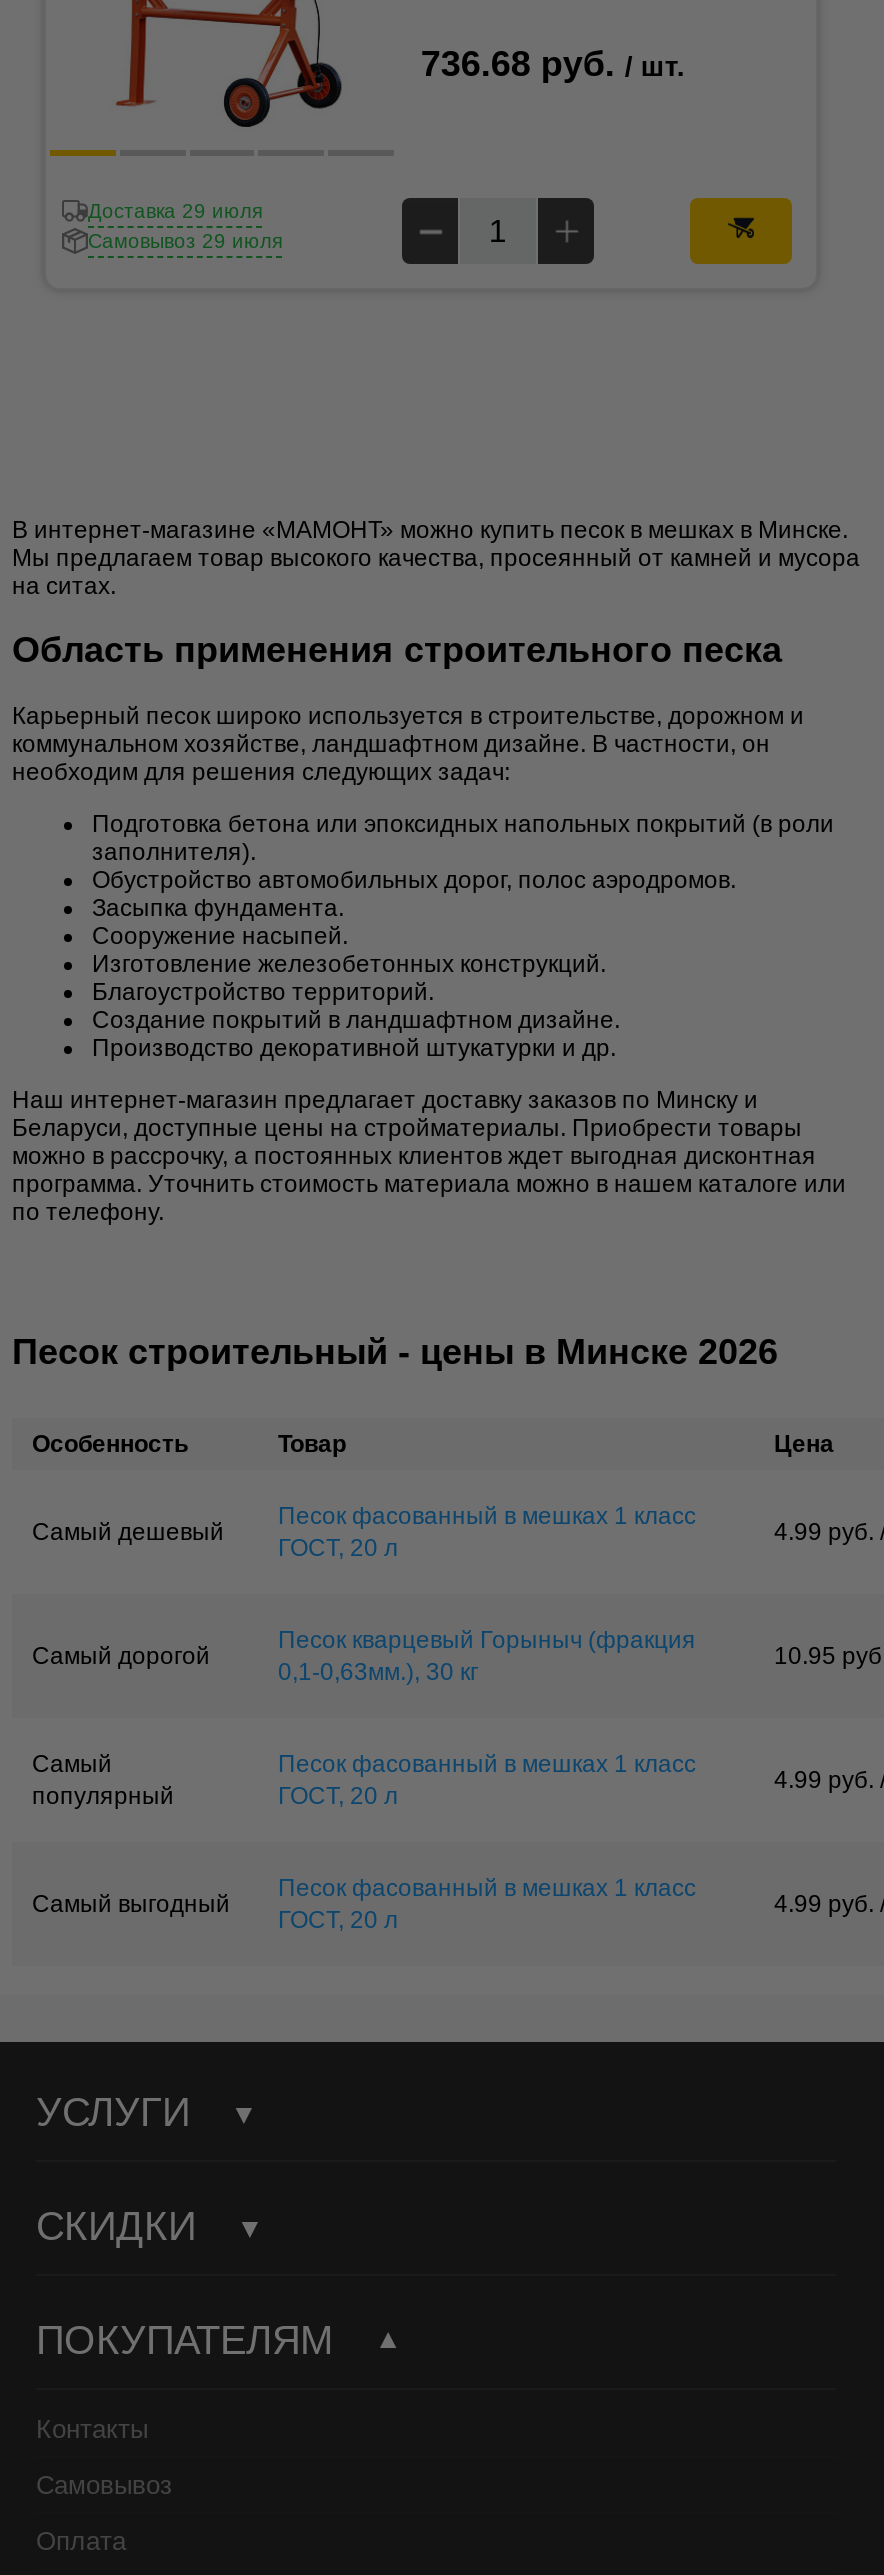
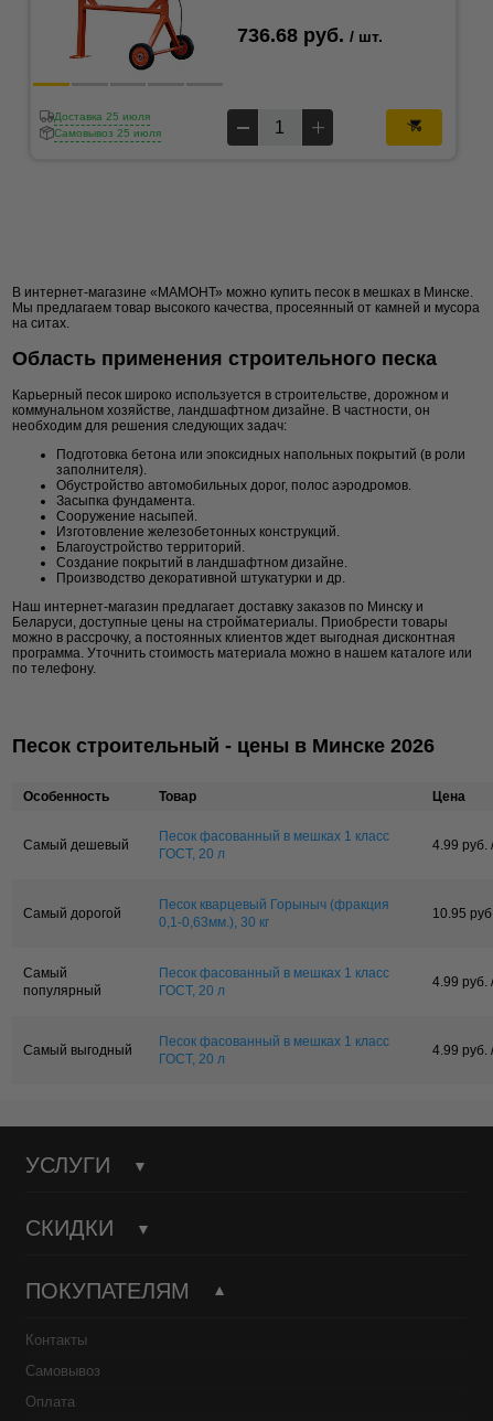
- Доставка 29 июля
+ Доставка 25 июля

- Самовывоз 29 июля
+ Самовывоз 25 июля
